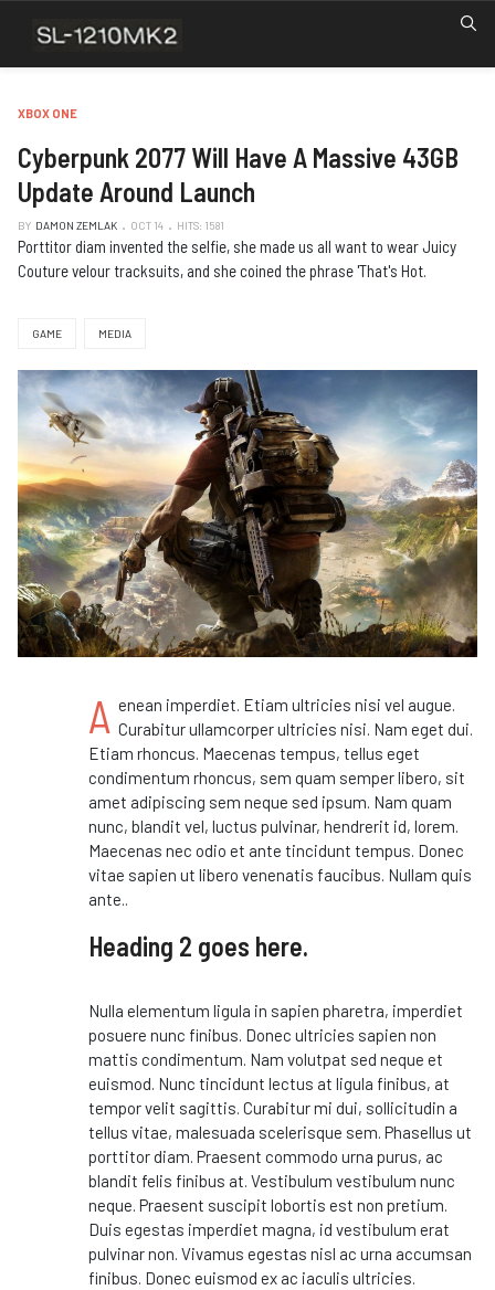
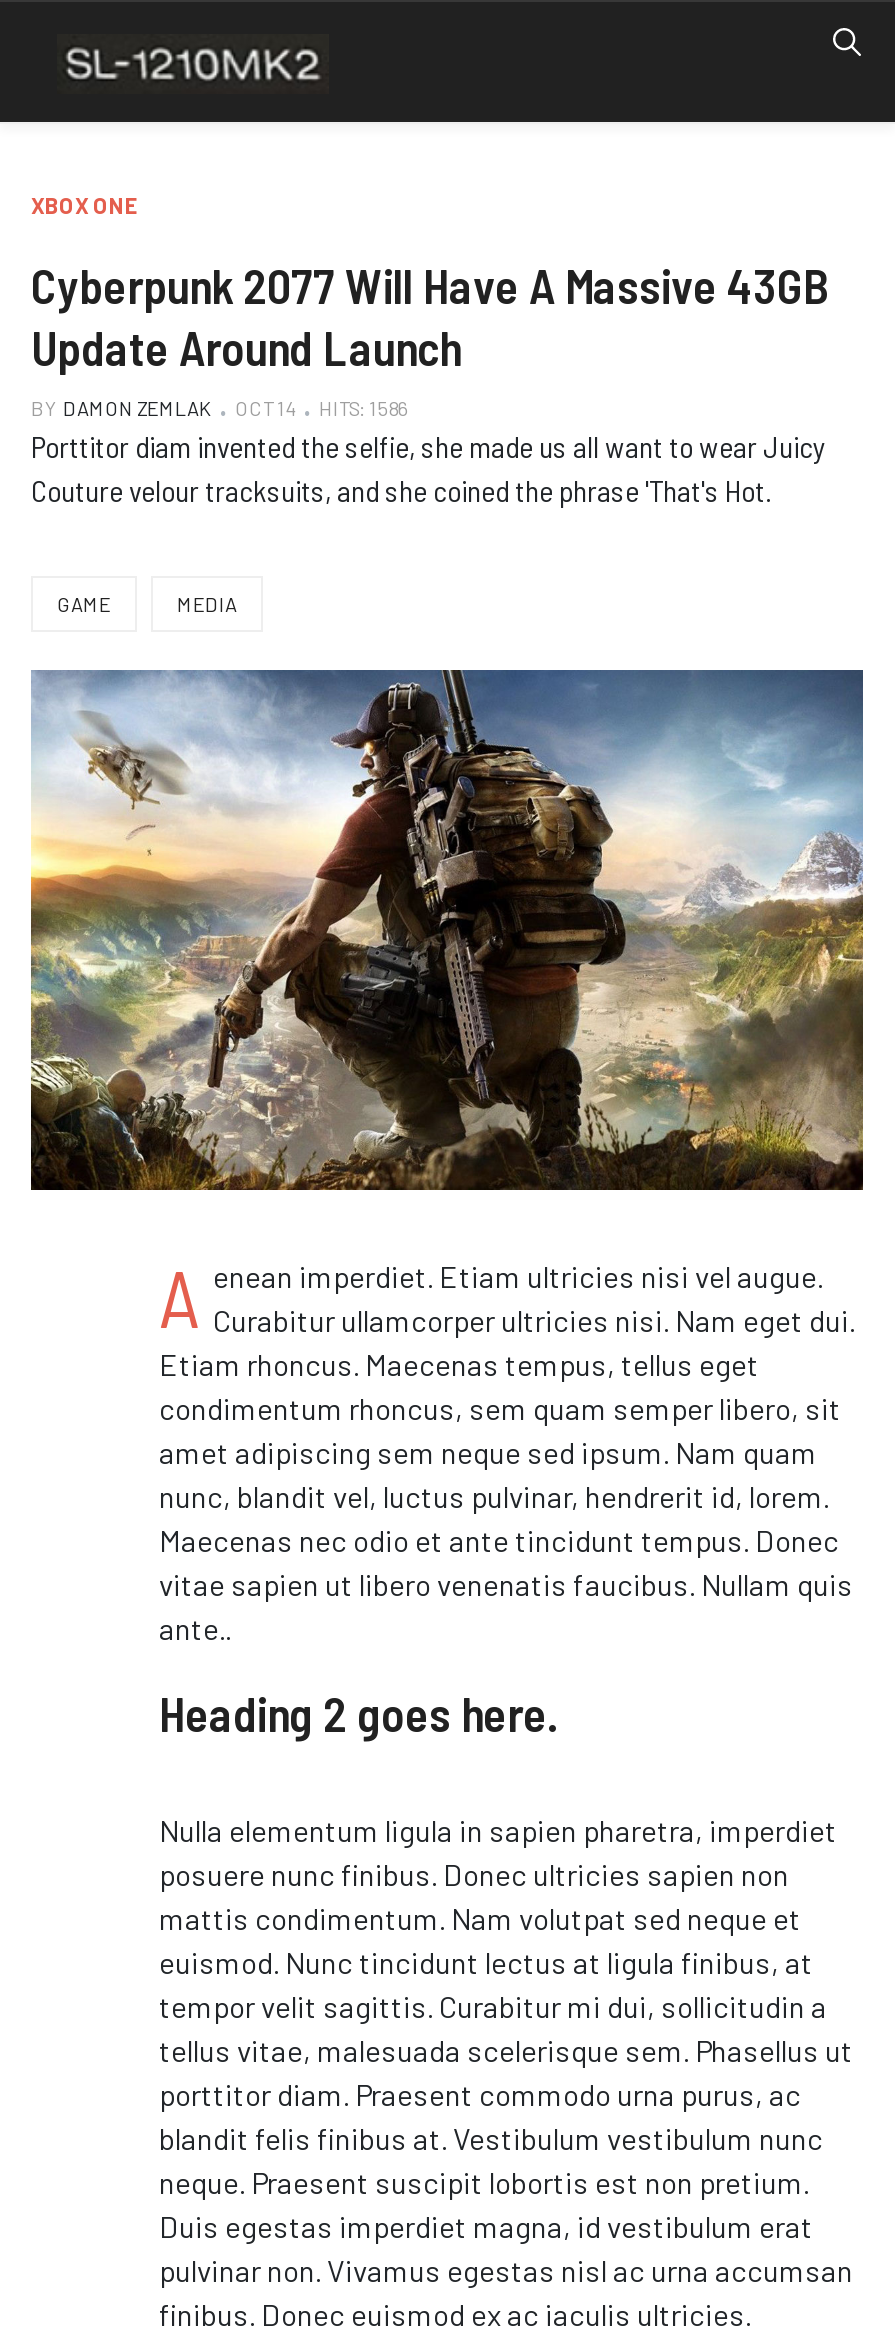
- BY DAMON ZEMLAK OCT 14 HITS: 1581
+ BY DAMON ZEMLAK OCT 14 HITS: 1586
